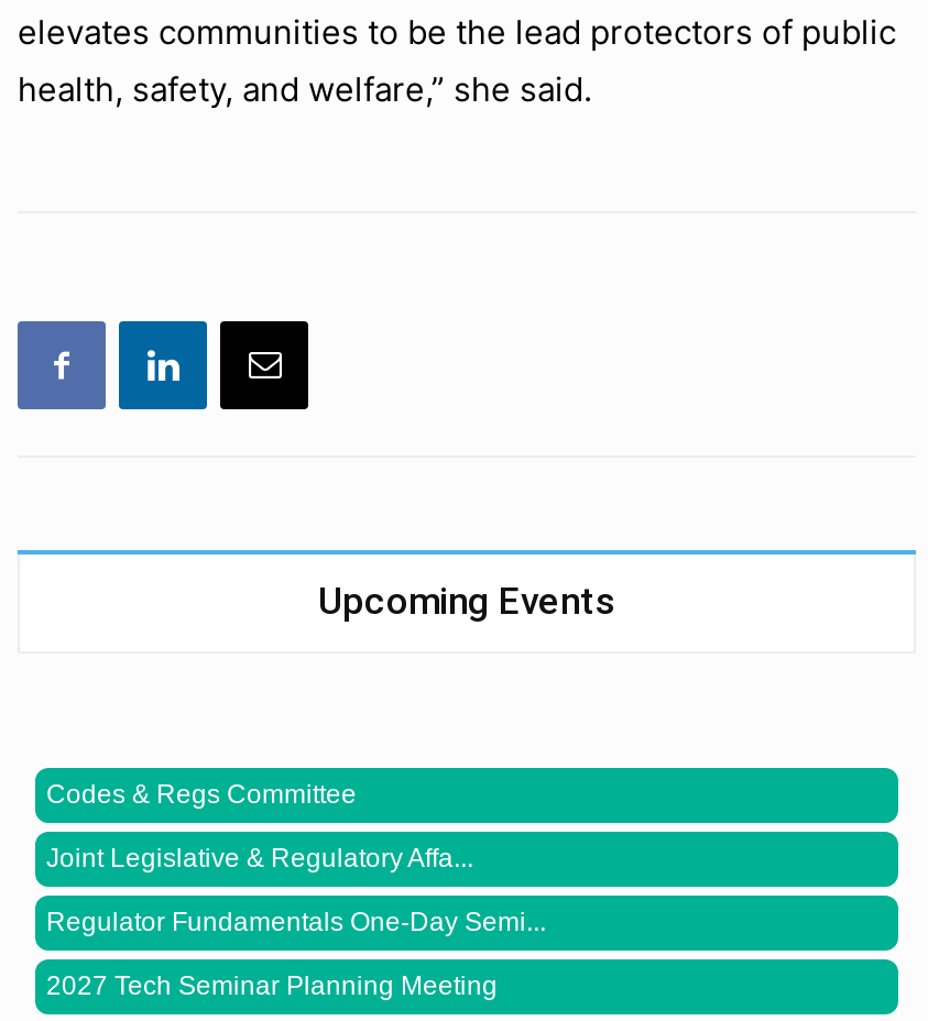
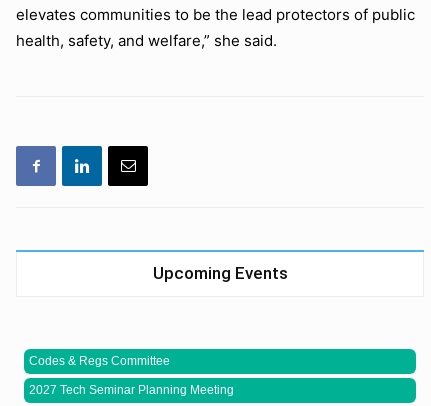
- Joint Legislative & Regulatory Affa...
- Regulator Fundamentals One-Day Semi...
